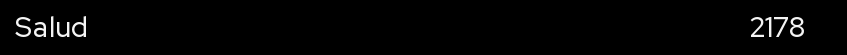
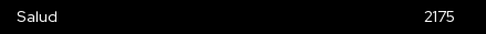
- 2178
+ 2175
